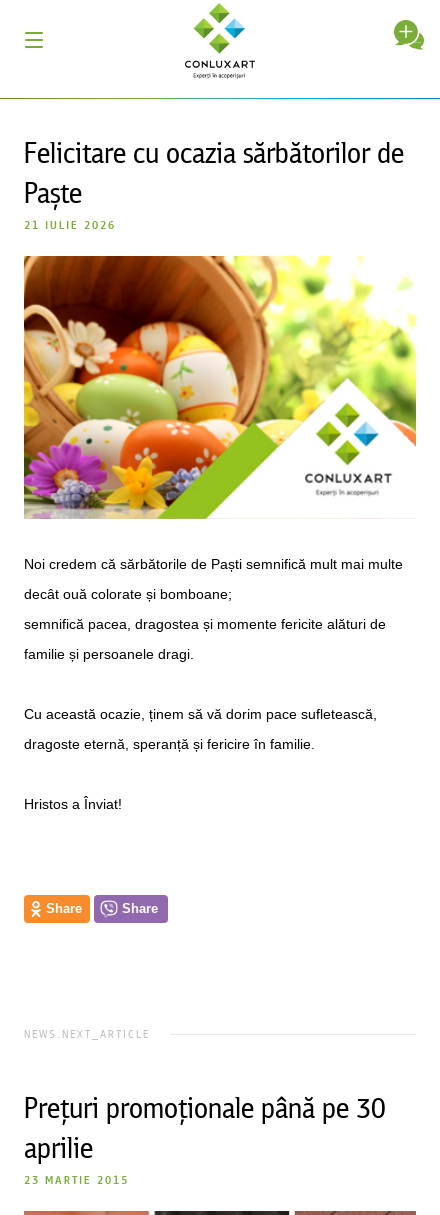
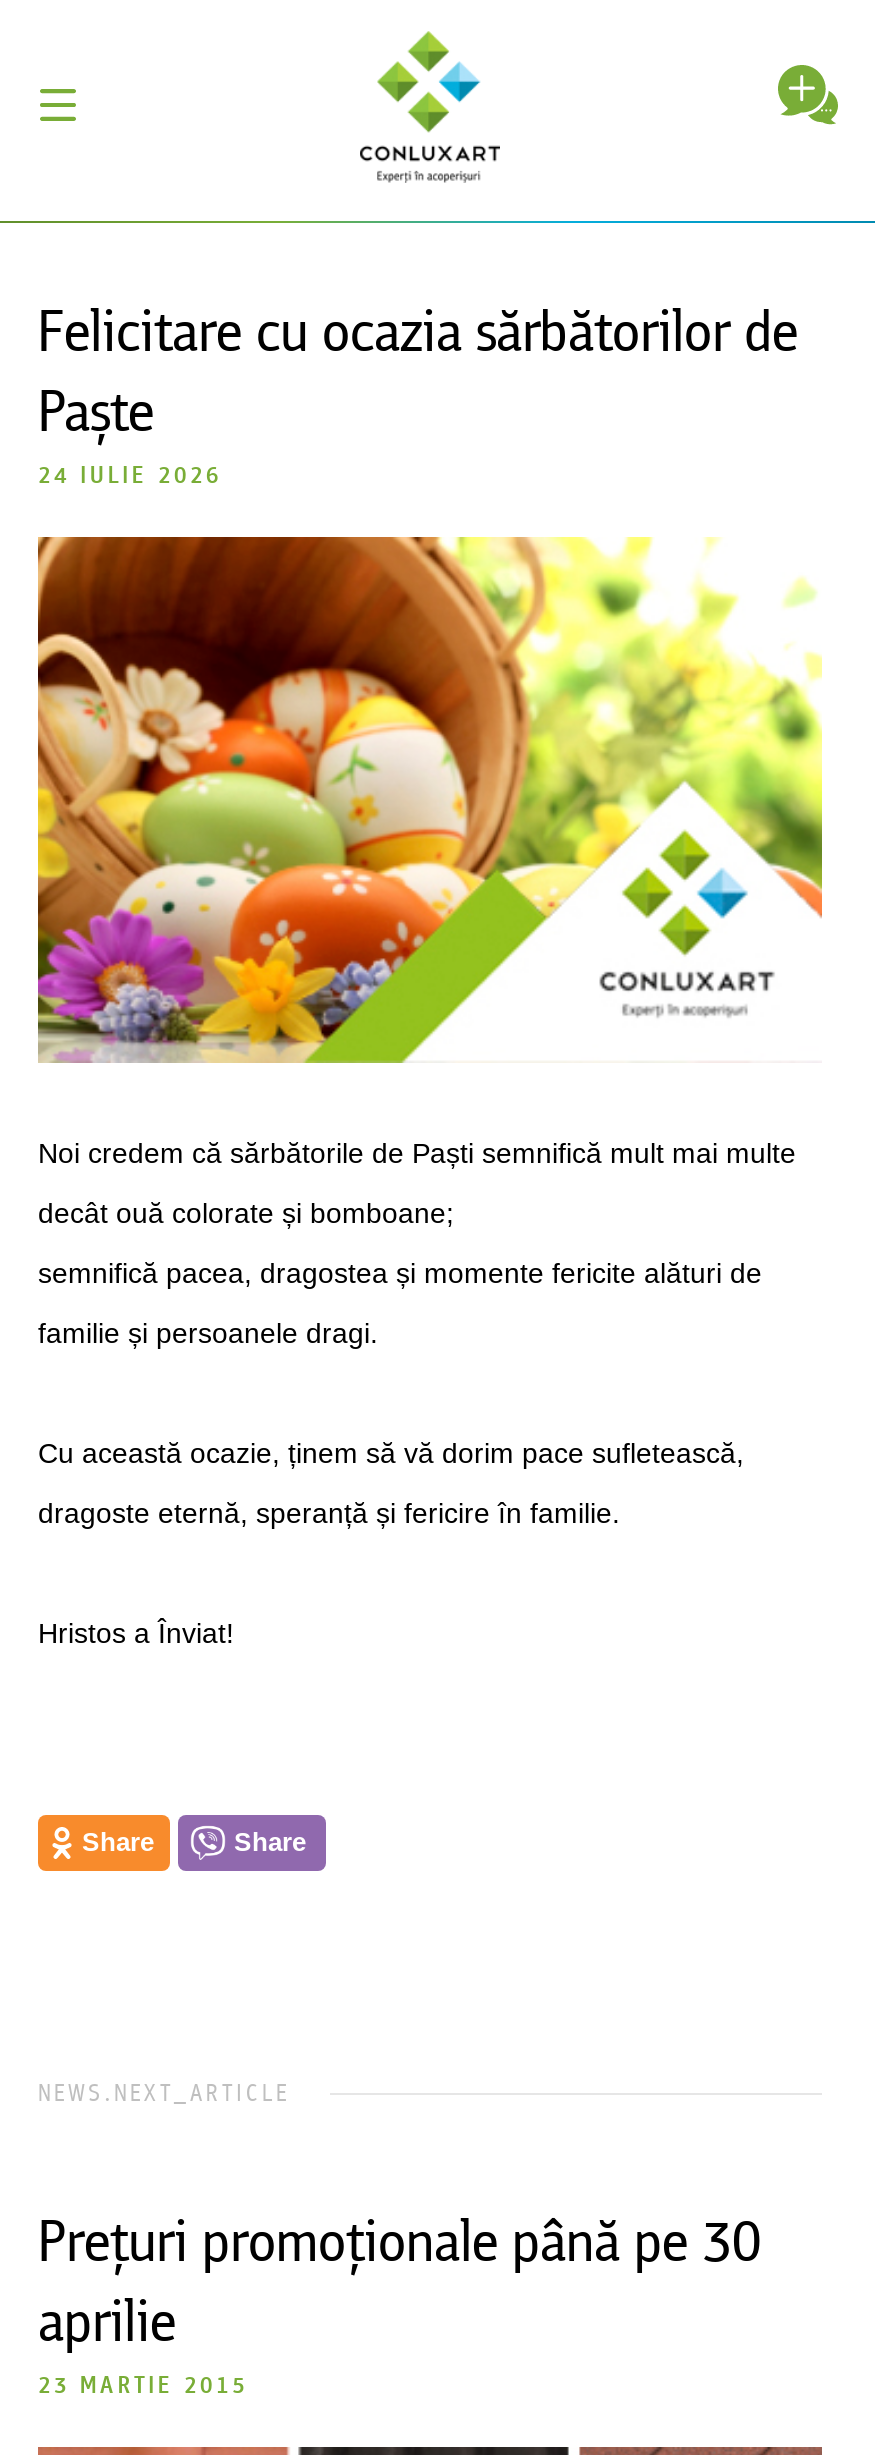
- 21 IULIE 2026
+ 24 IULIE 2026
